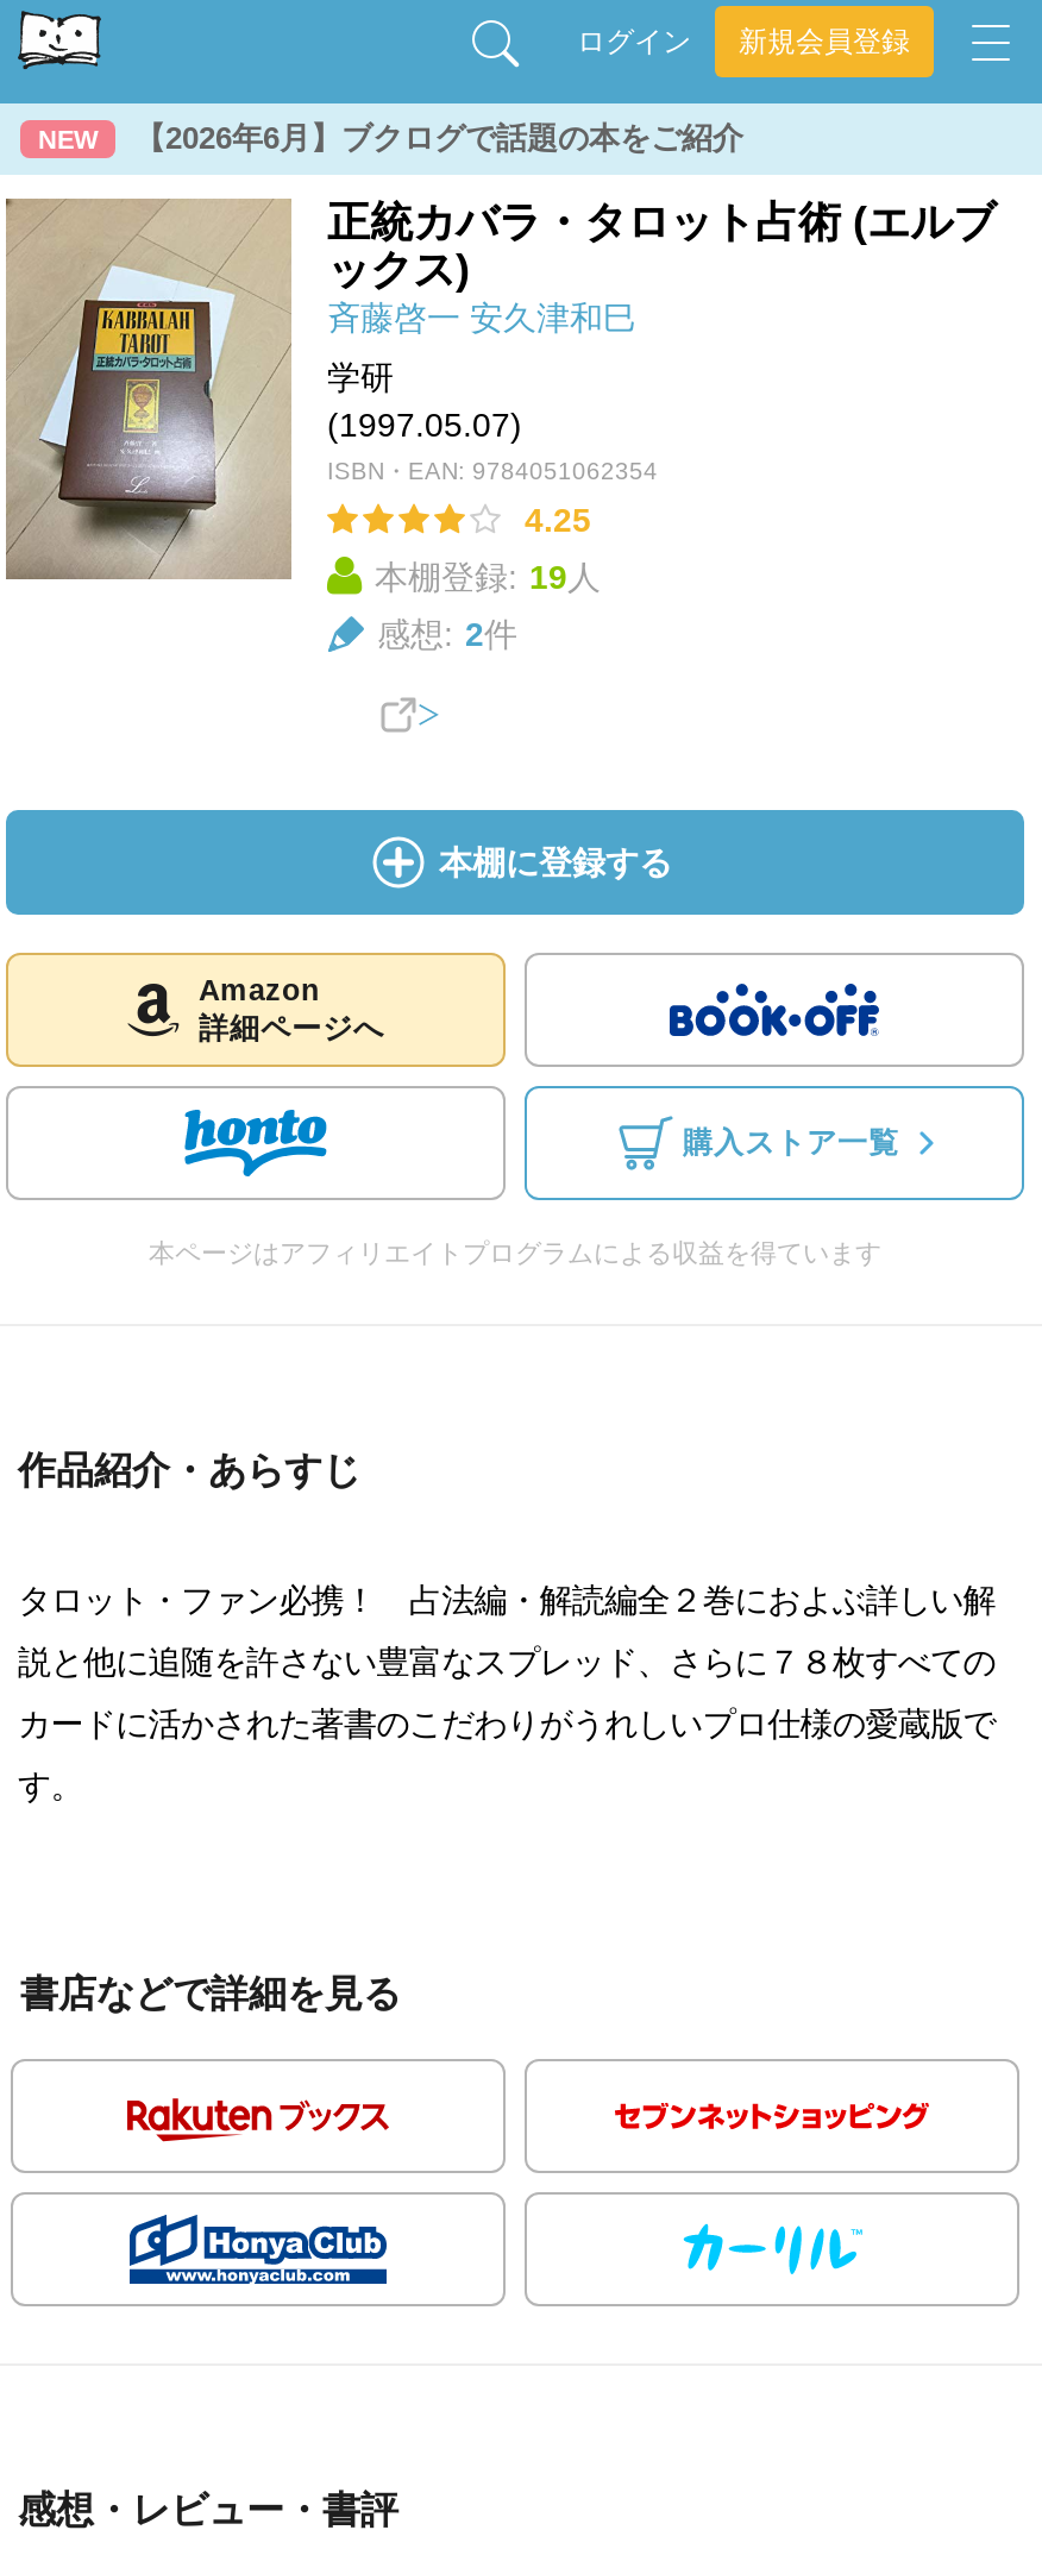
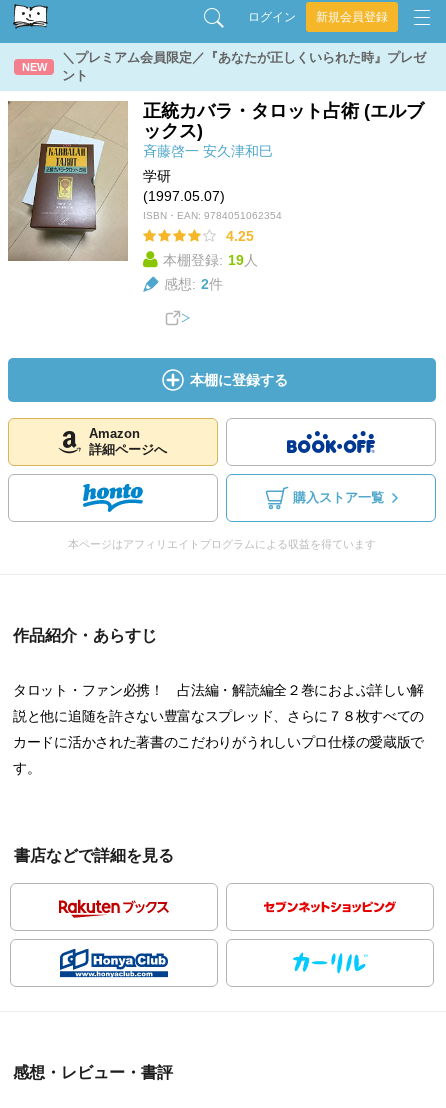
- 【2026年6月】ブクログで話題の本をご紹介
+ ＼プレミアム会員限定／『あなたが正しくいられた時』プレゼ
+ ント
